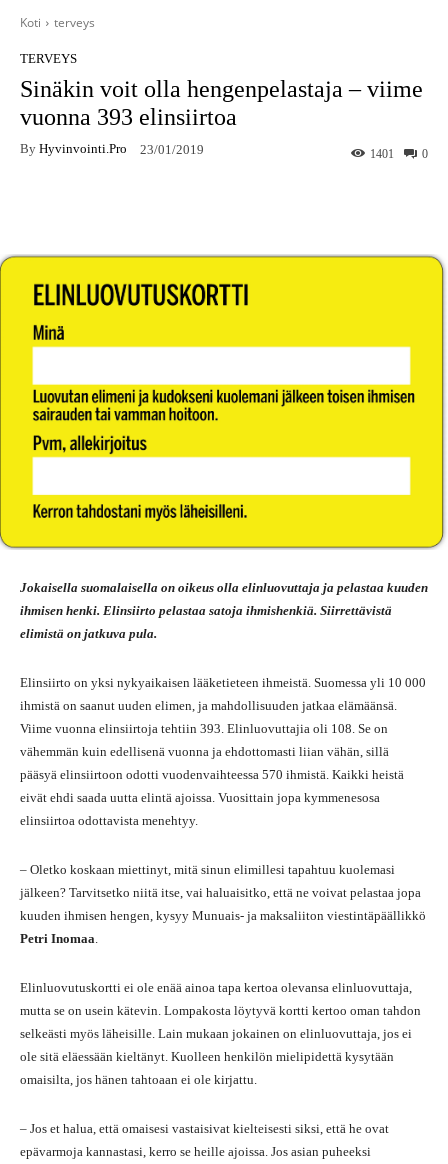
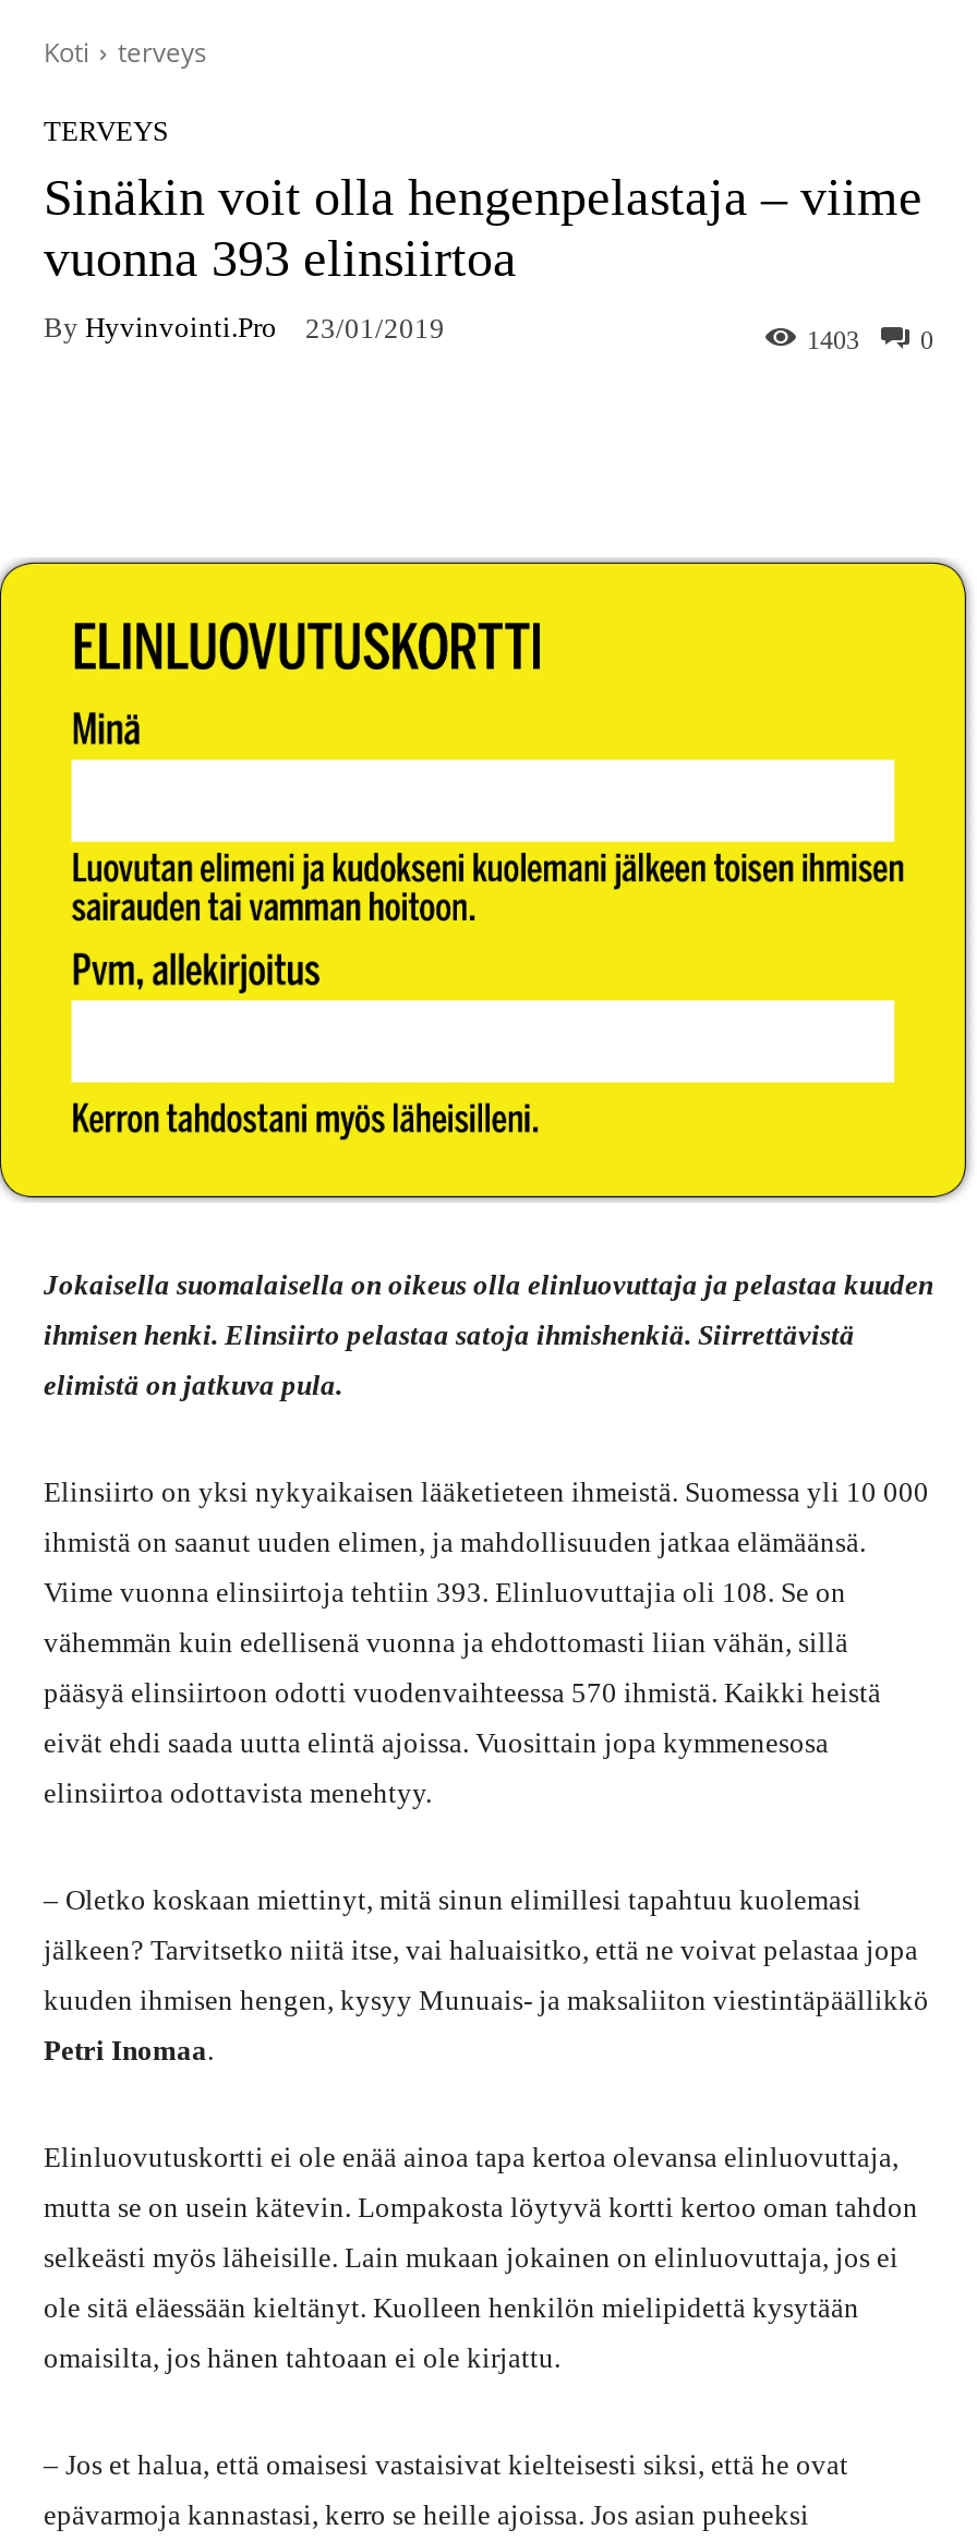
- 1401 0
+ 1403 0
